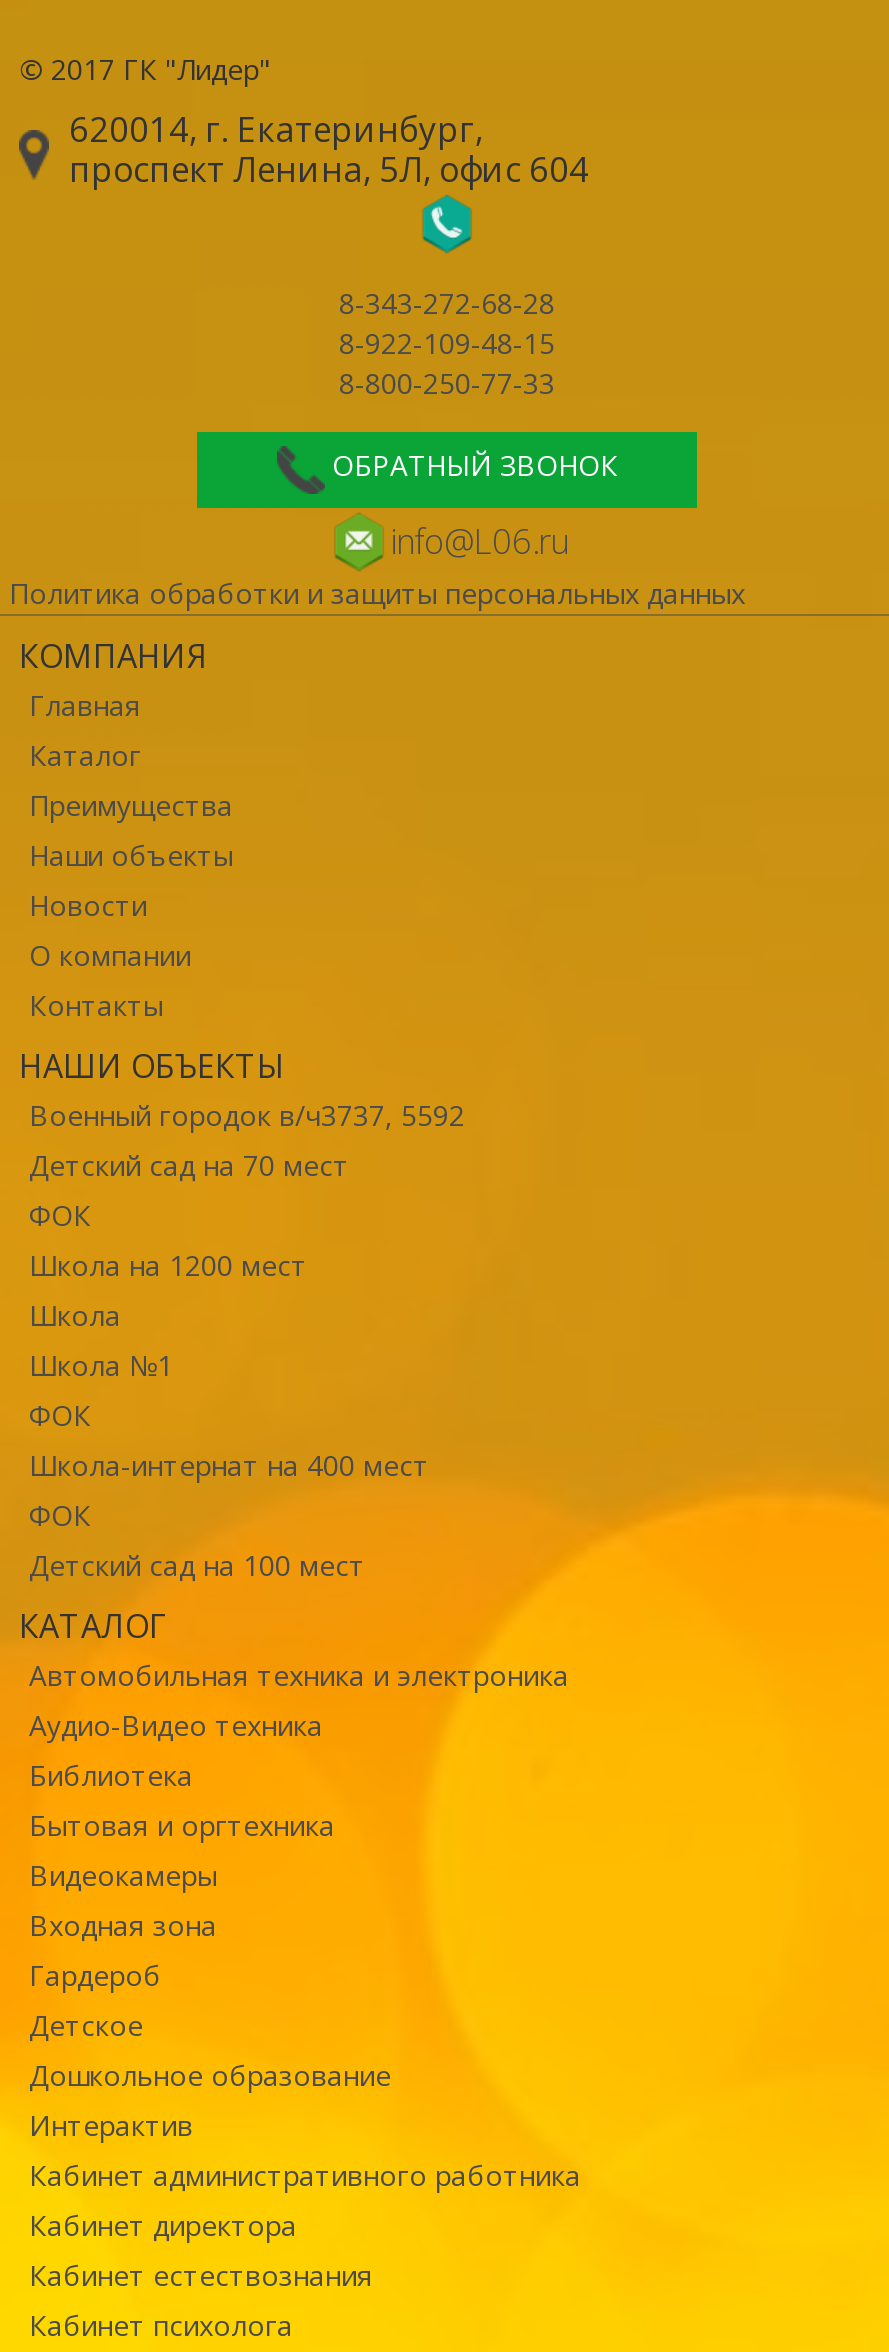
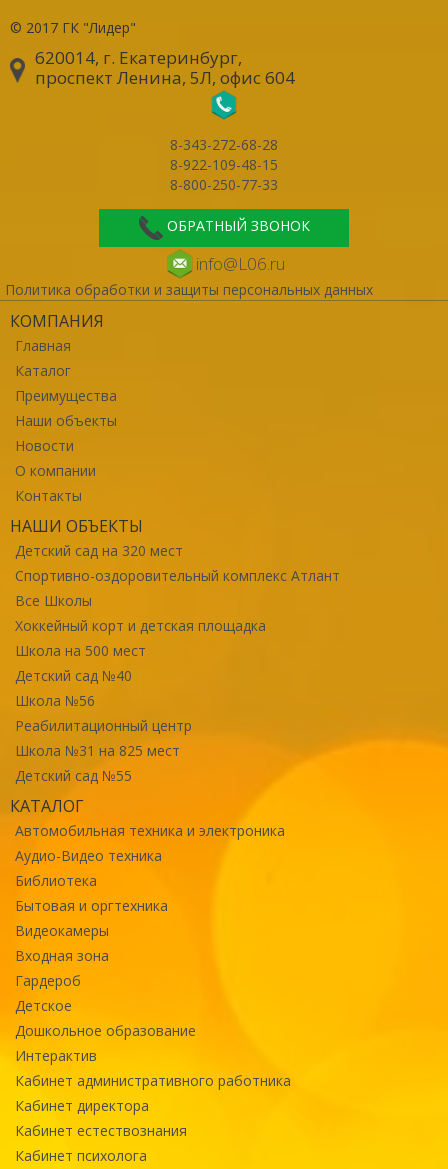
- Военный городок в/ч3737, 5592
- Детский сад на 70 мест
- ФОК
- Школа на 1200 мест
- Школа
- Школа №1
- ФОК
- Школа-интернат на 400 мест
- ФОК
- Детский сад на 100 мест
+ Детский сад на 320 мест
+ Спортивно-оздоровительный комплекс Атлант
+ Все Школы
+ Хоккейный корт и детская площадка
+ Школа на 500 мест
+ Детский сад №40
+ Школа №56
+ Реабилитационный центр
+ Школа №31 на 825 мест
+ Детский сад №55
